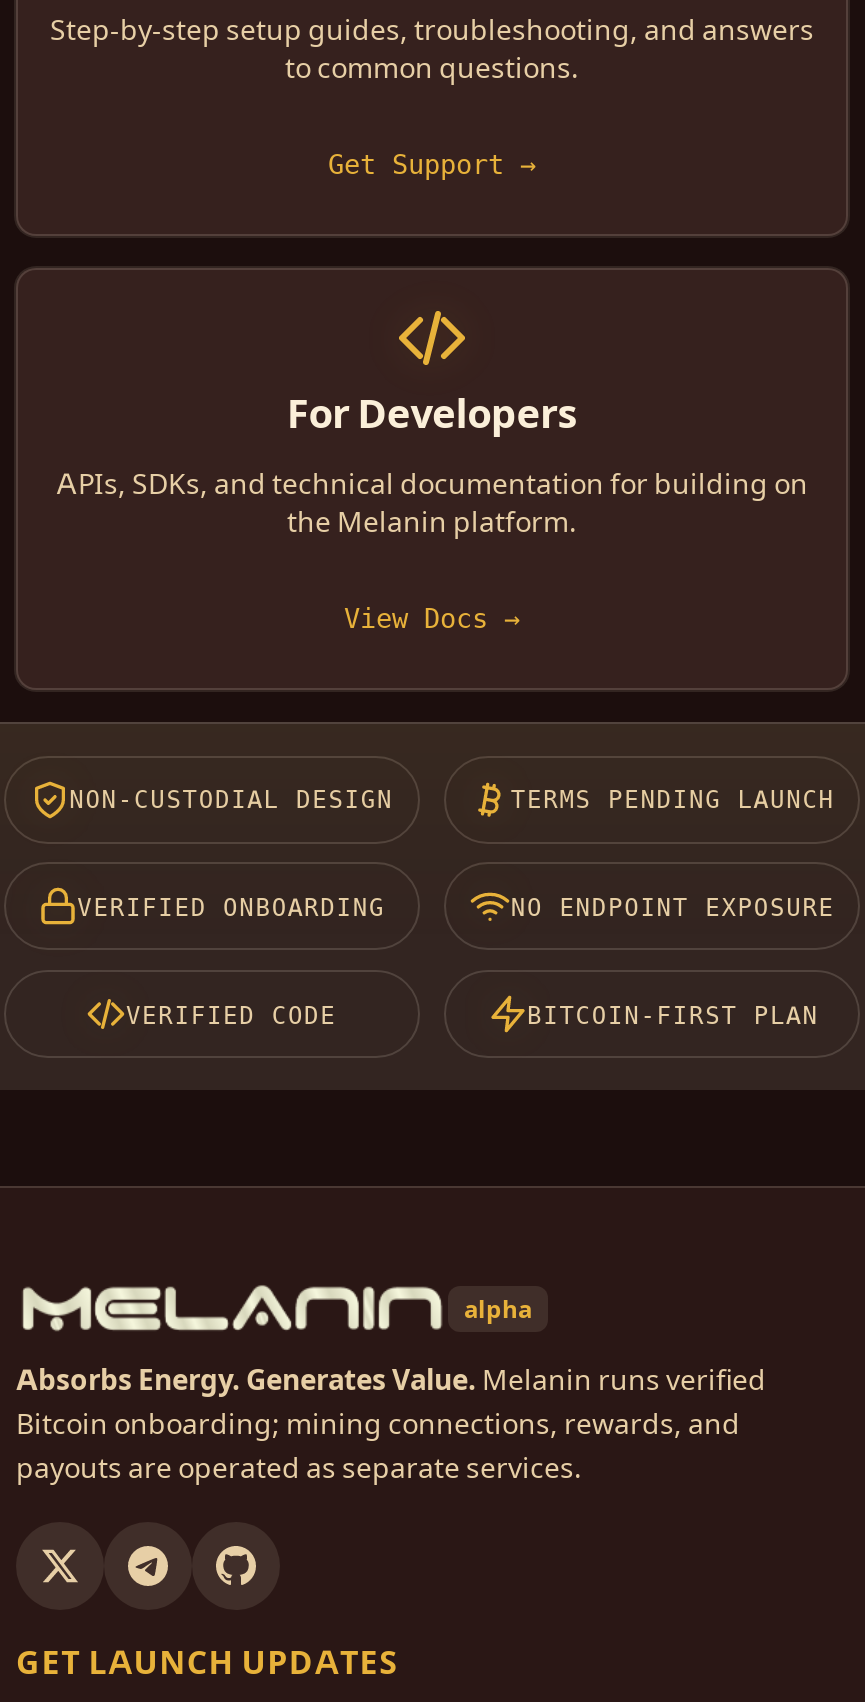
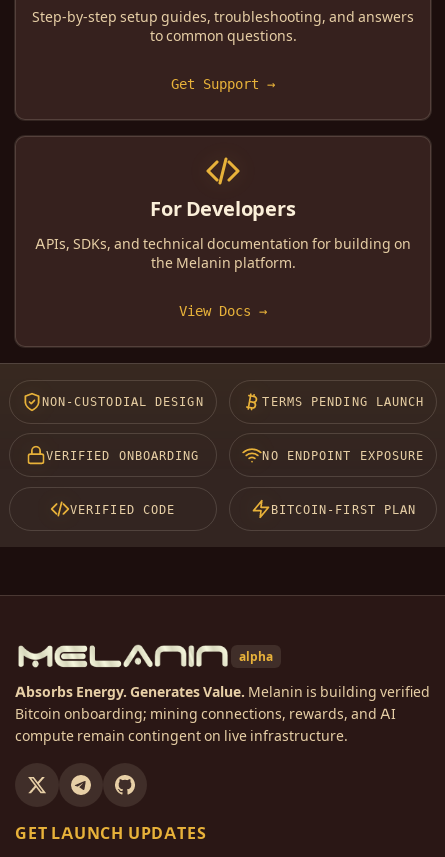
- Absorbs Energy. Generates Value. Melanin runs verified
- Bitcoin onboarding; mining connections, rewards, and
- payouts are operated as separate services.
+ Absorbs Energy. Generates Value. Melanin is building verified
+ Bitcoin onboarding; mining connections, rewards, and AI
+ compute remain contingent on live infrastructure.
